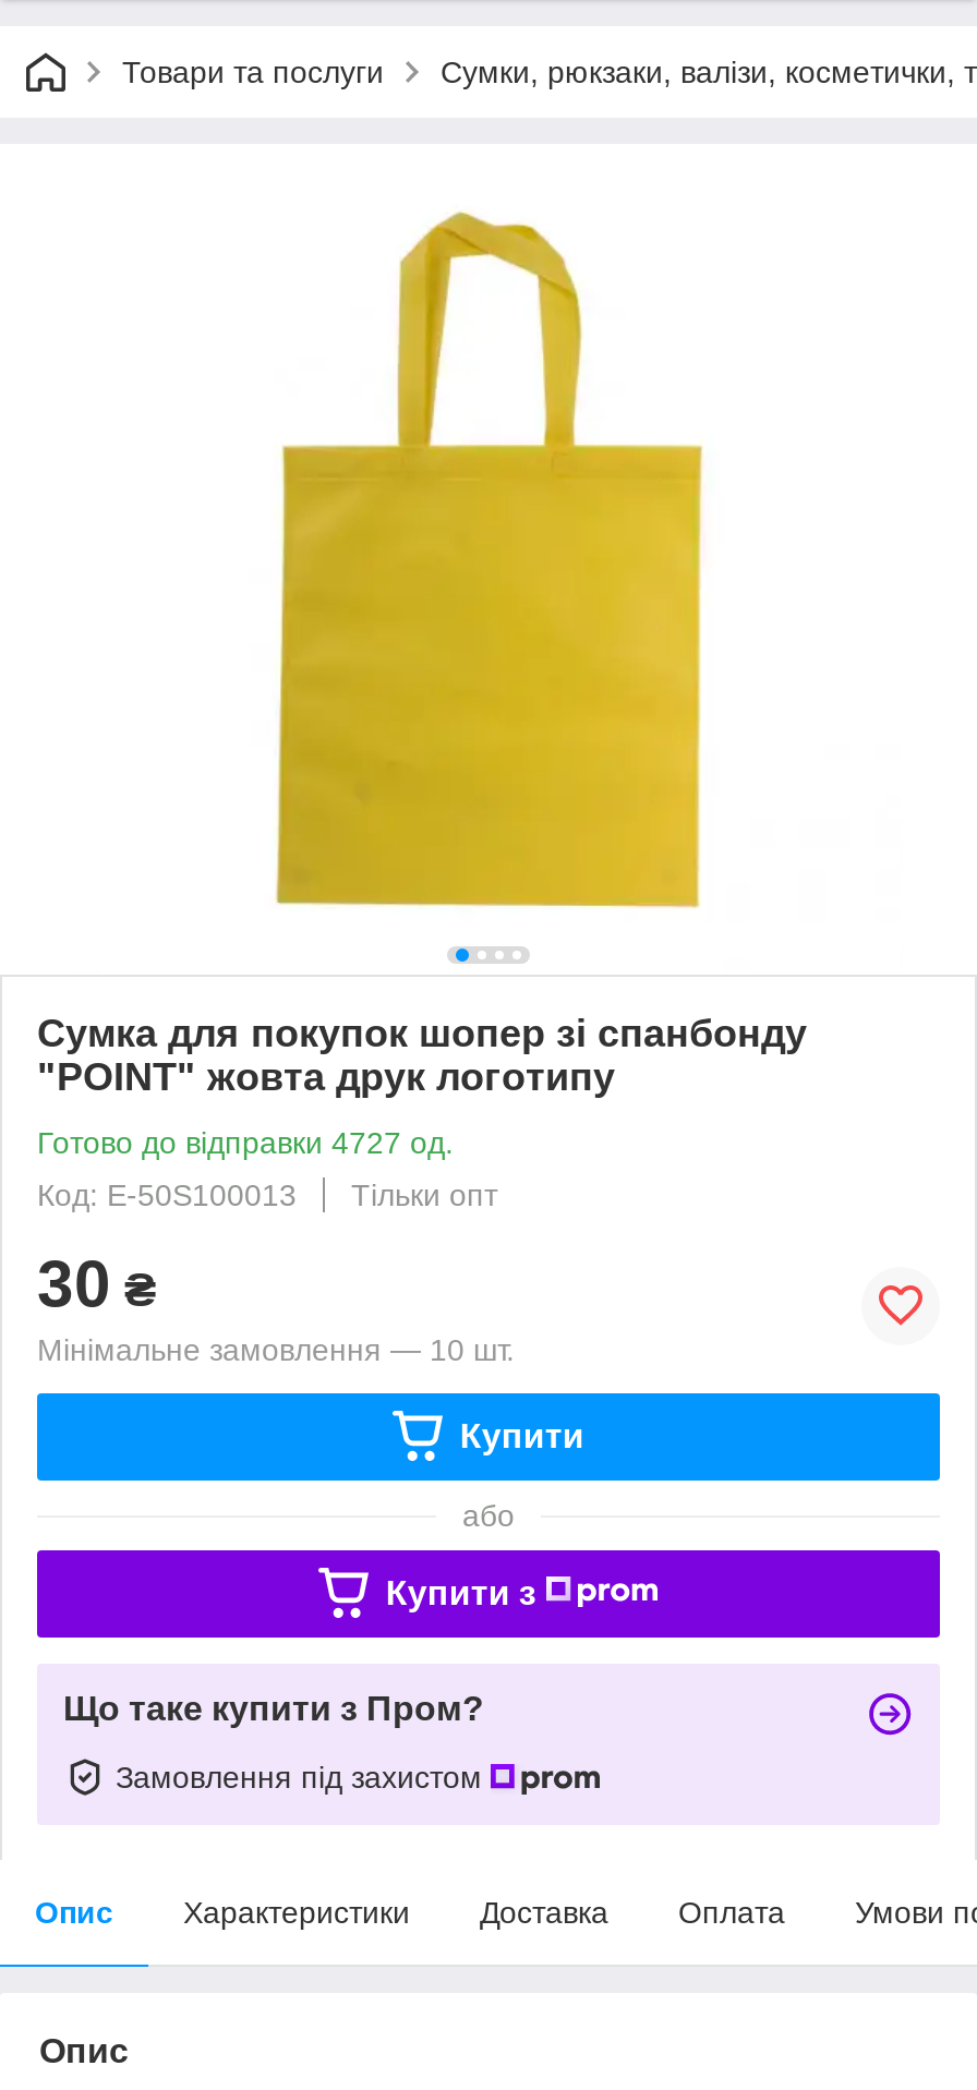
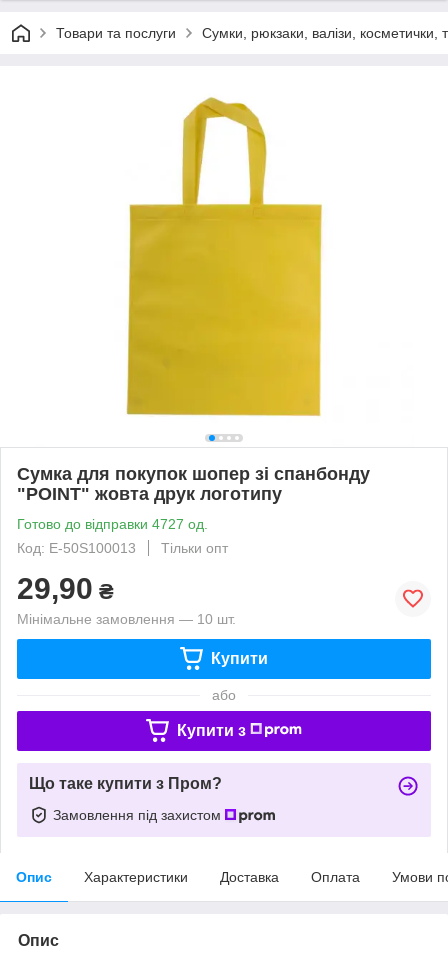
- 30 ₴
+ 29,90 ₴
